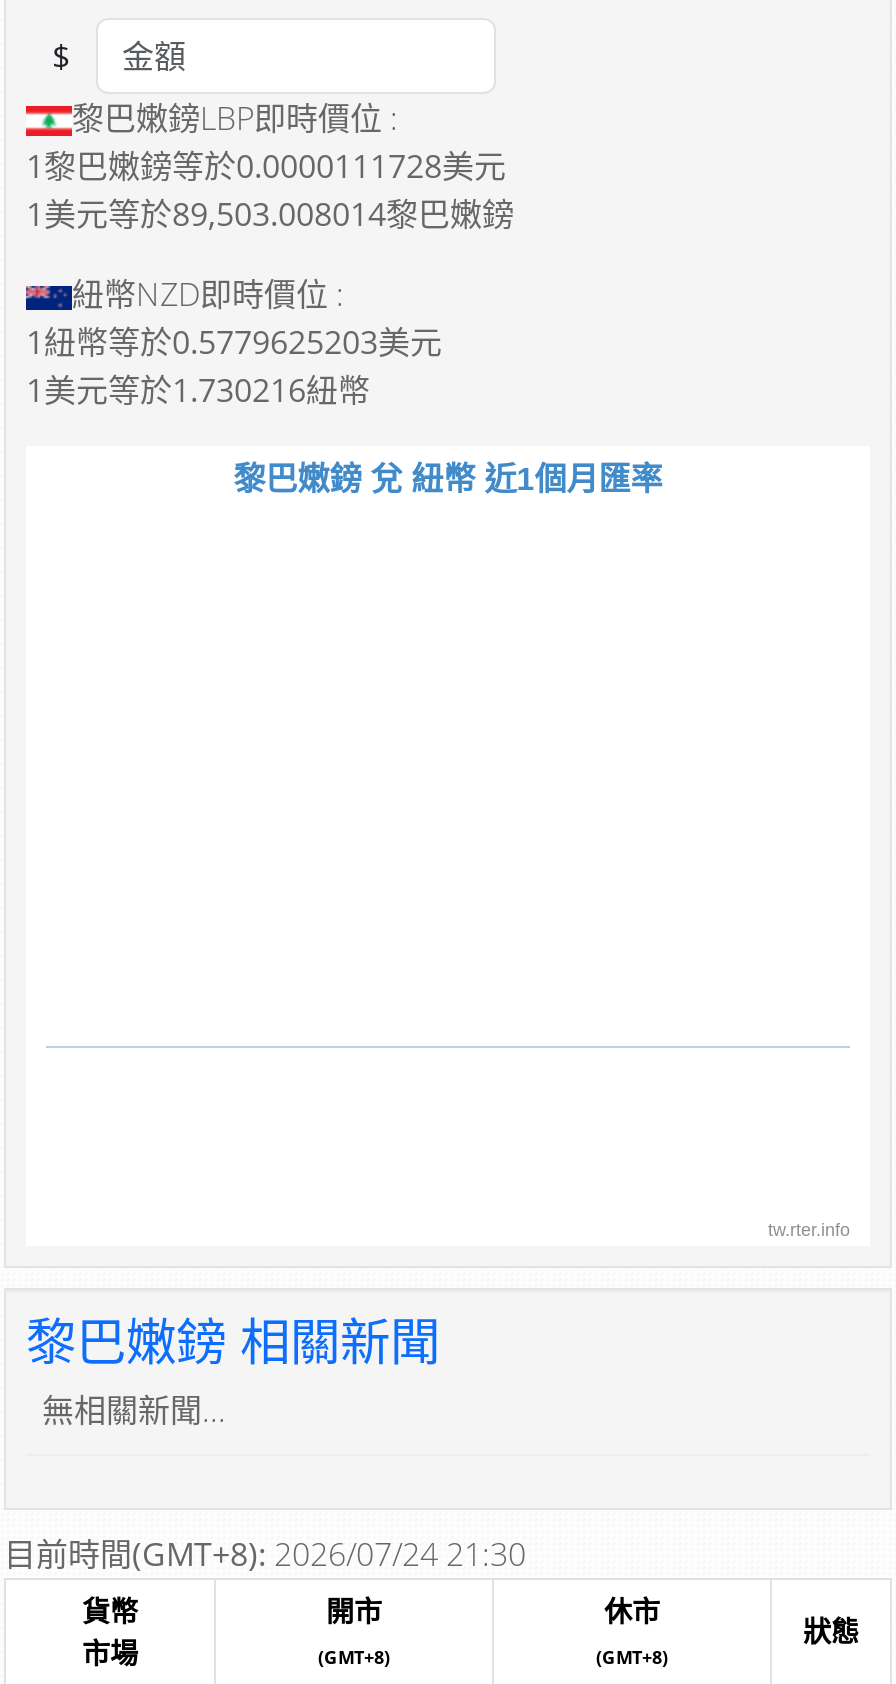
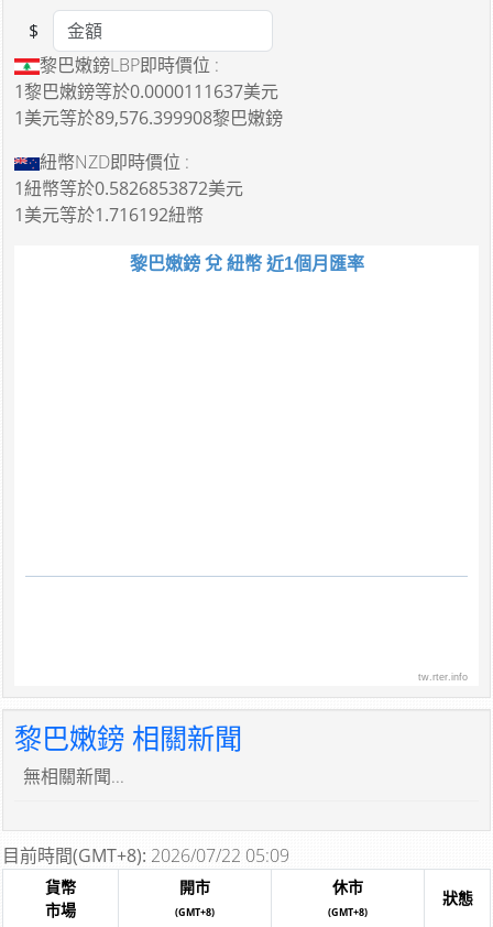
- 1黎巴嫩鎊等於0.0000111728美元
+ 1黎巴嫩鎊等於0.0000111637美元

- 1美元等於89,503.008014黎巴嫩鎊
+ 1美元等於89,576.399908黎巴嫩鎊

- 1紐幣等於0.5779625203美元
+ 1紐幣等於0.5826853872美元

- 1美元等於1.730216紐幣
+ 1美元等於1.716192紐幣

- 目前時間(GMT+8): 2026/07/24 21:30
+ 目前時間(GMT+8): 2026/07/22 05:09
